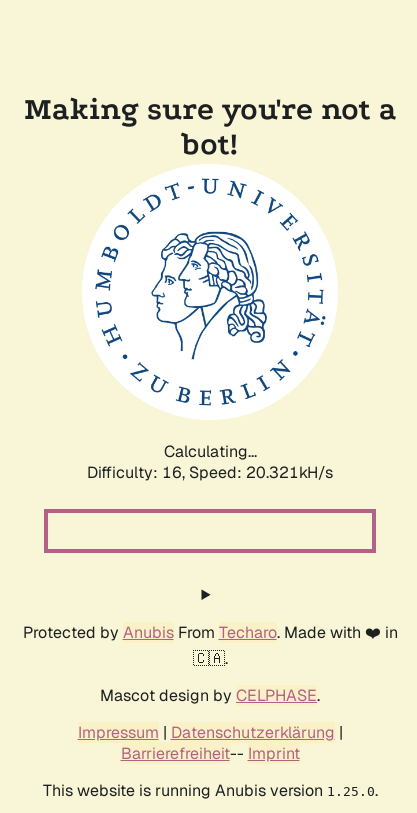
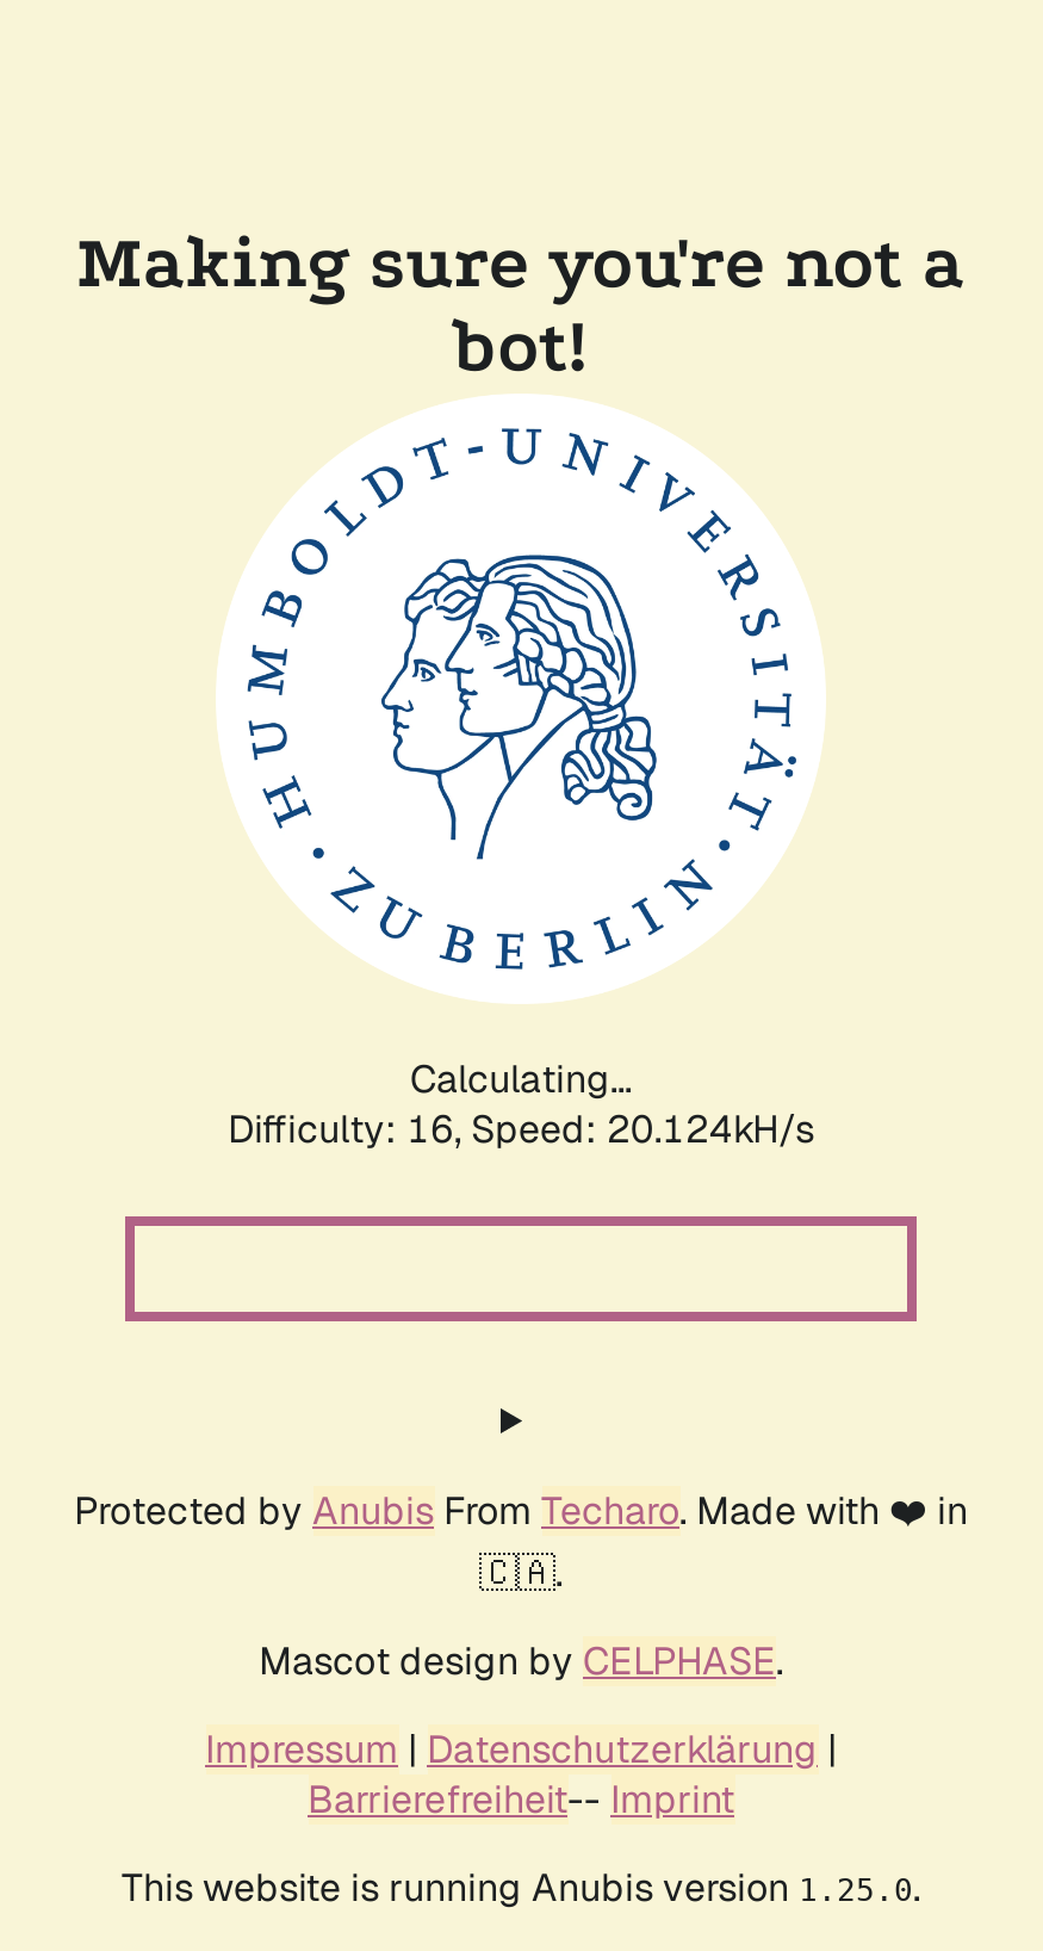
- Difficulty: 16, Speed: 20.321kH/s
+ Difficulty: 16, Speed: 20.124kH/s
